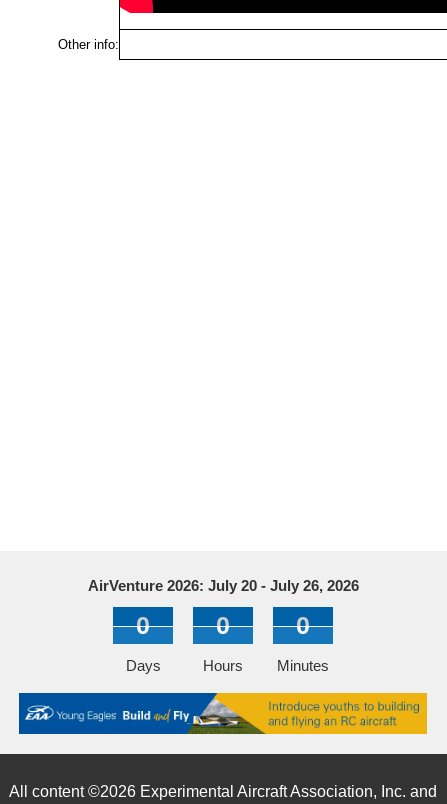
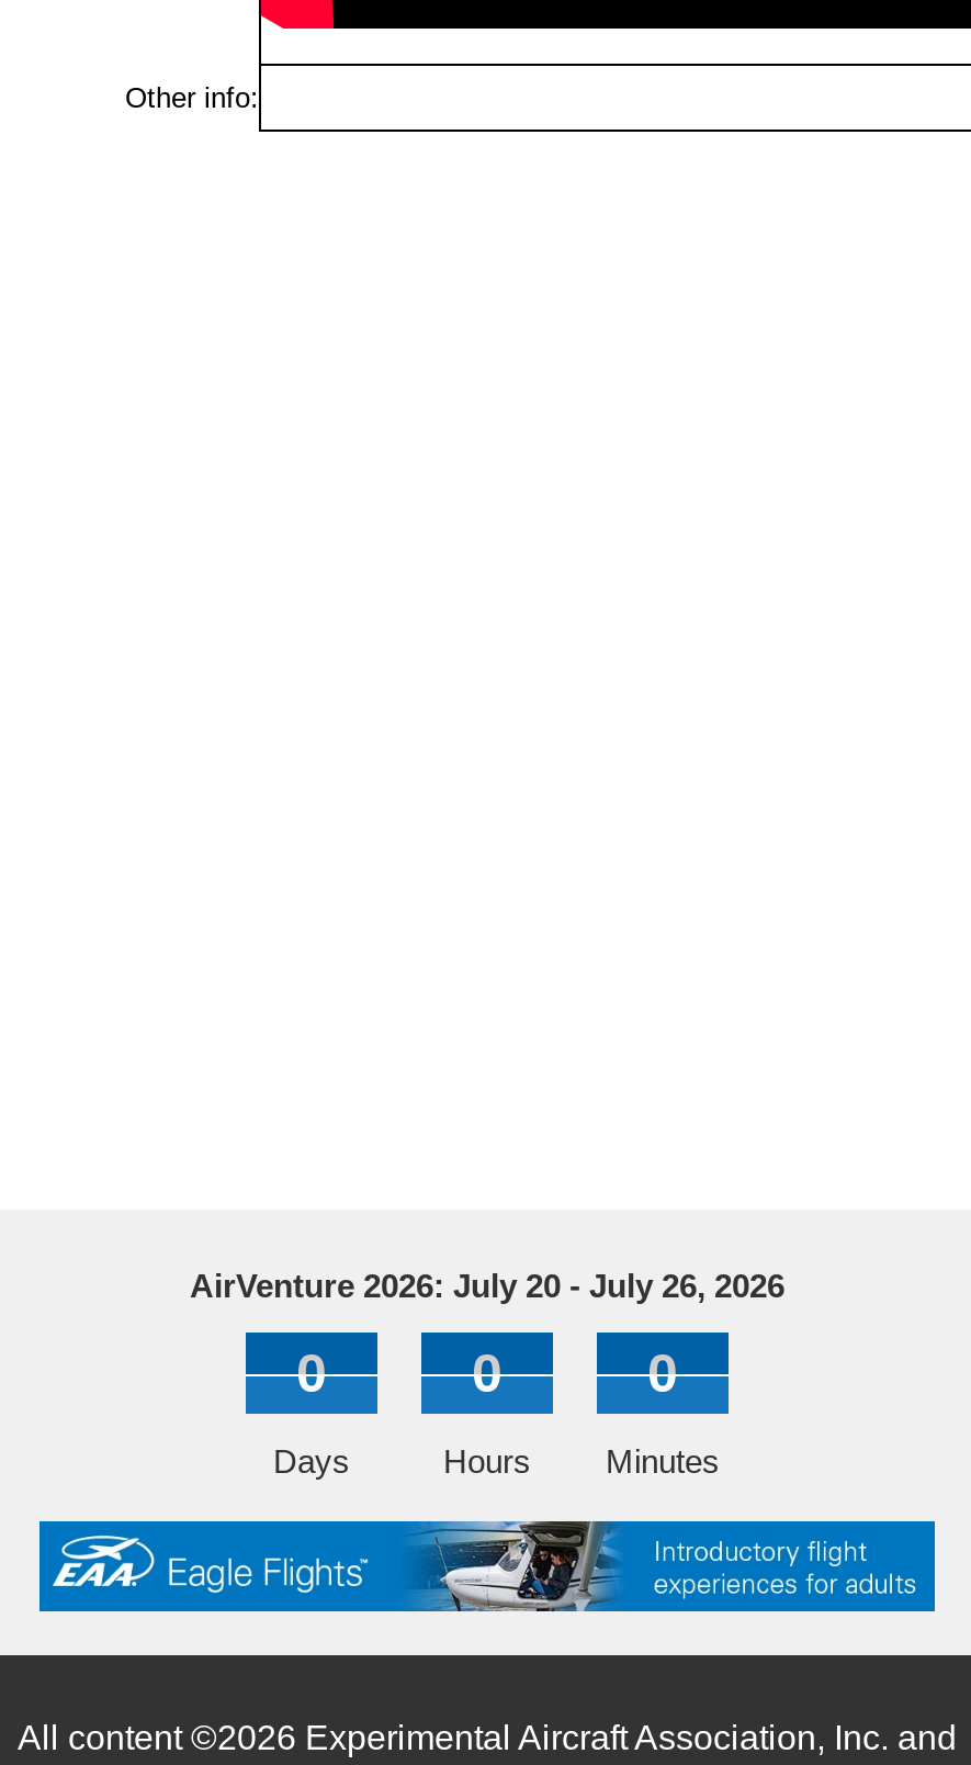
- [image]
+ [image]
